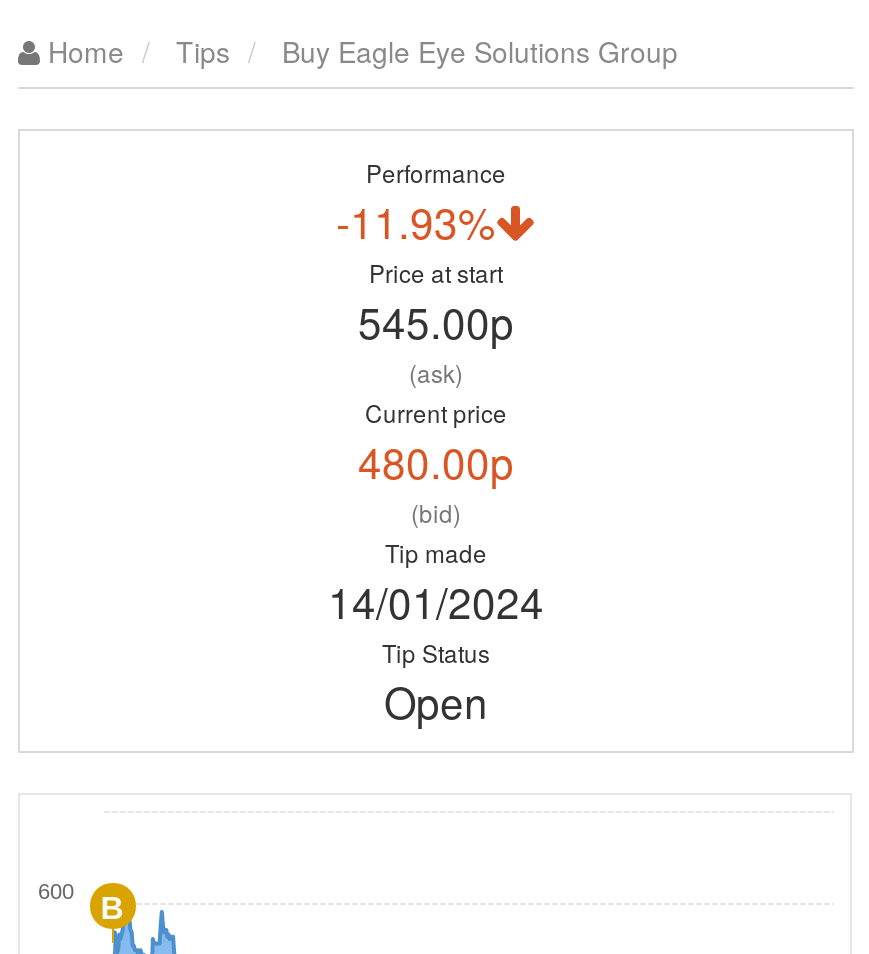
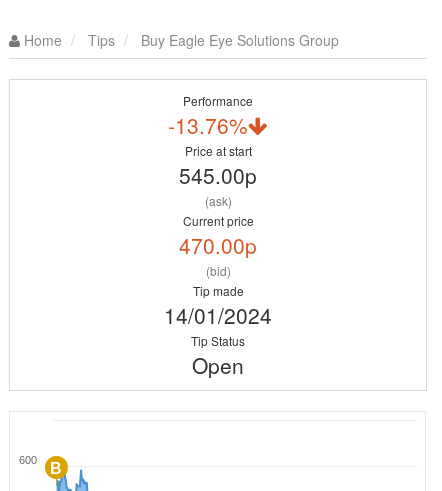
- -11.93%
+ -13.76%

- 480.00p
+ 470.00p
